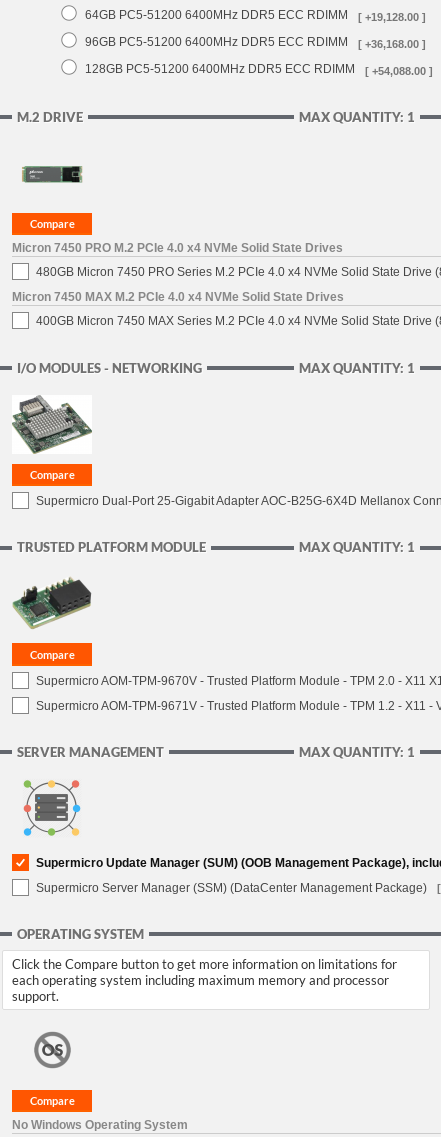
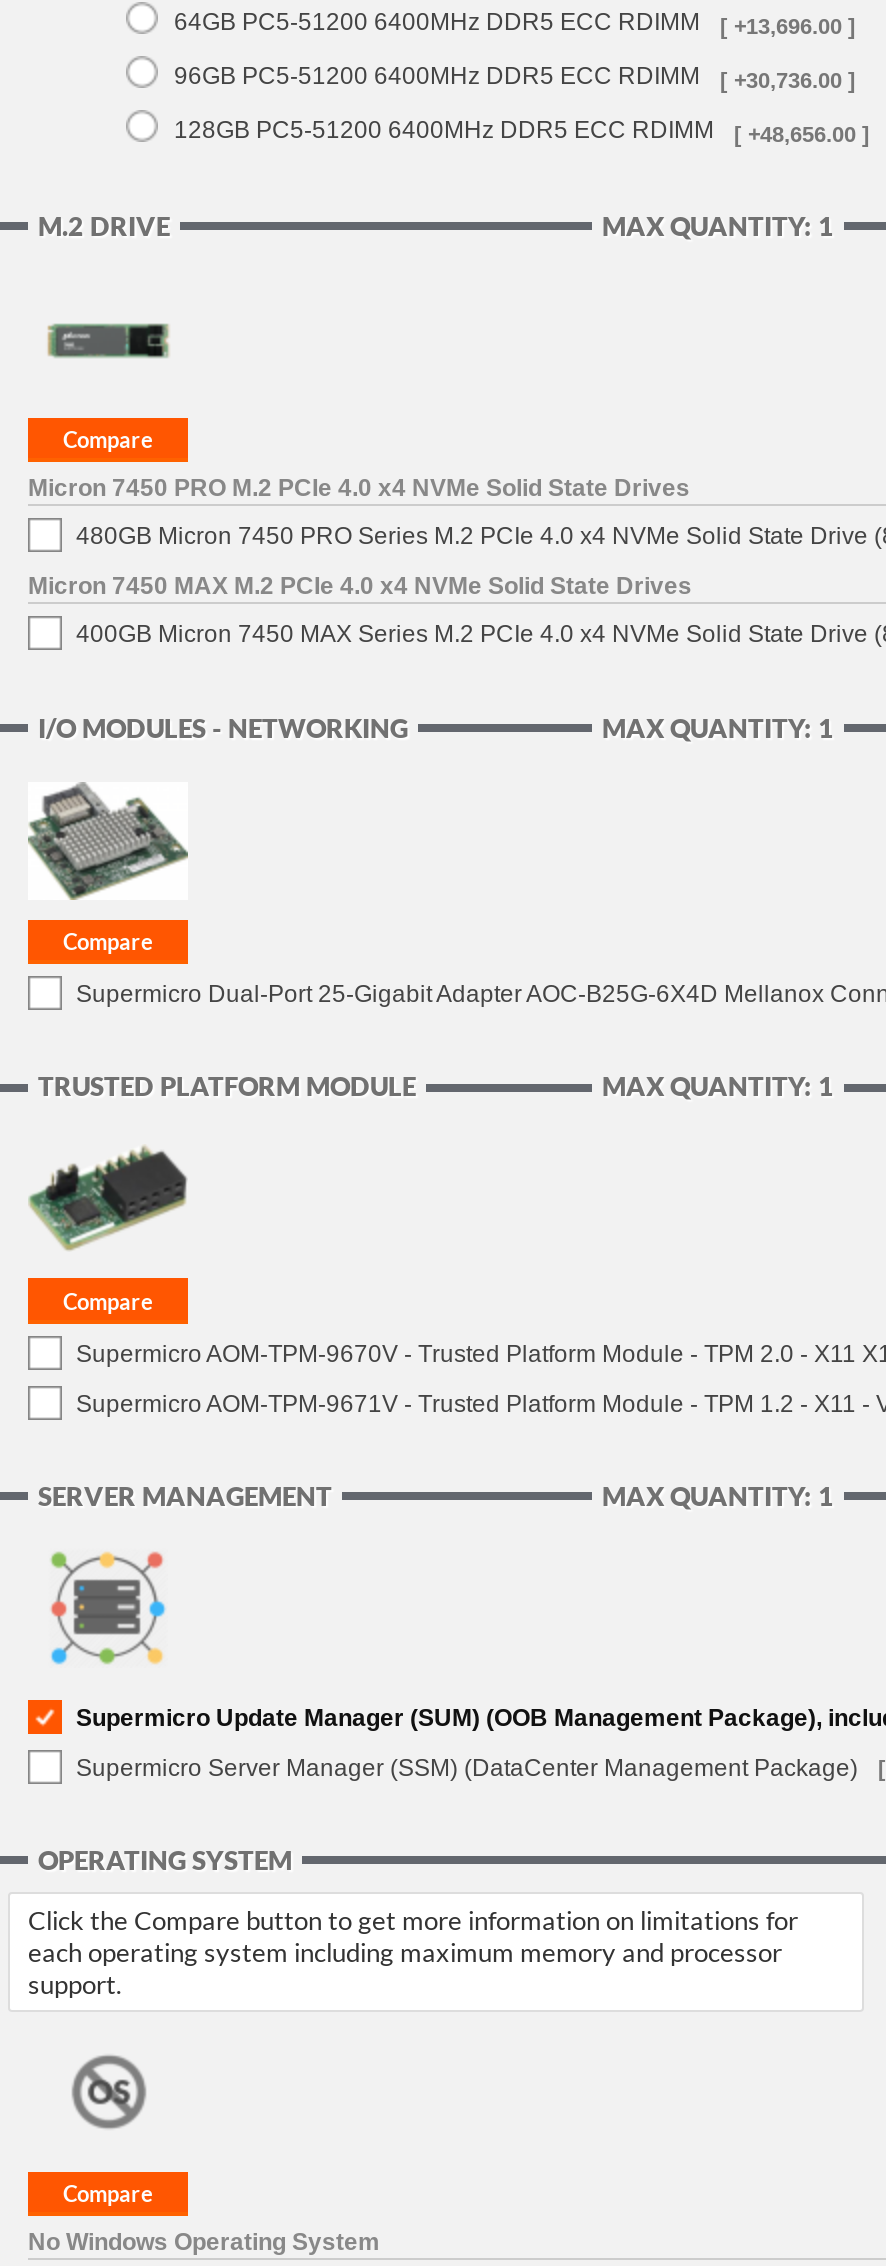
- 64GB PC5-51200 6400MHz DDR5 ECC RDIMM [ +19,128.00 ]
+ 64GB PC5-51200 6400MHz DDR5 ECC RDIMM [ +13,696.00 ]

- 96GB PC5-51200 6400MHz DDR5 ECC RDIMM [ +36,168.00 ]
+ 96GB PC5-51200 6400MHz DDR5 ECC RDIMM [ +30,736.00 ]

- 128GB PC5-51200 6400MHz DDR5 ECC RDIMM [ +54,088.00 ]
+ 128GB PC5-51200 6400MHz DDR5 ECC RDIMM [ +48,656.00 ]
